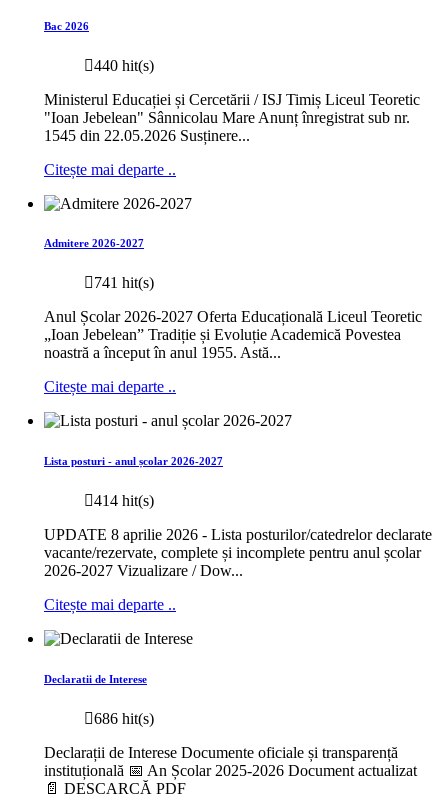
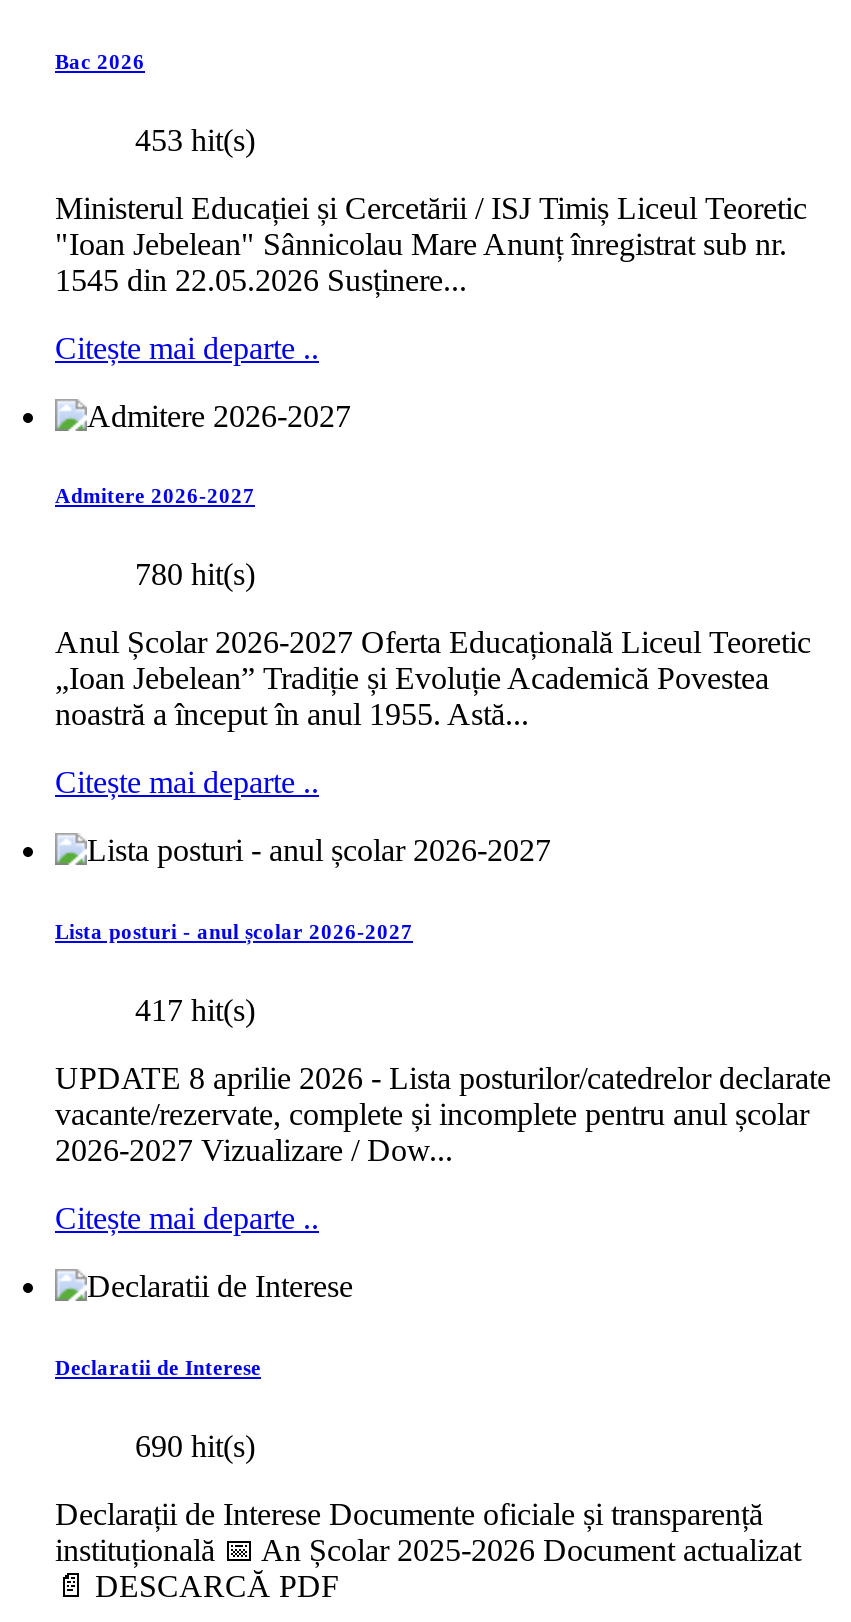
- 440 hit(s)
+ 453 hit(s)

- 741 hit(s)
+ 780 hit(s)

- 414 hit(s)
+ 417 hit(s)

- 686 hit(s)
+ 690 hit(s)
